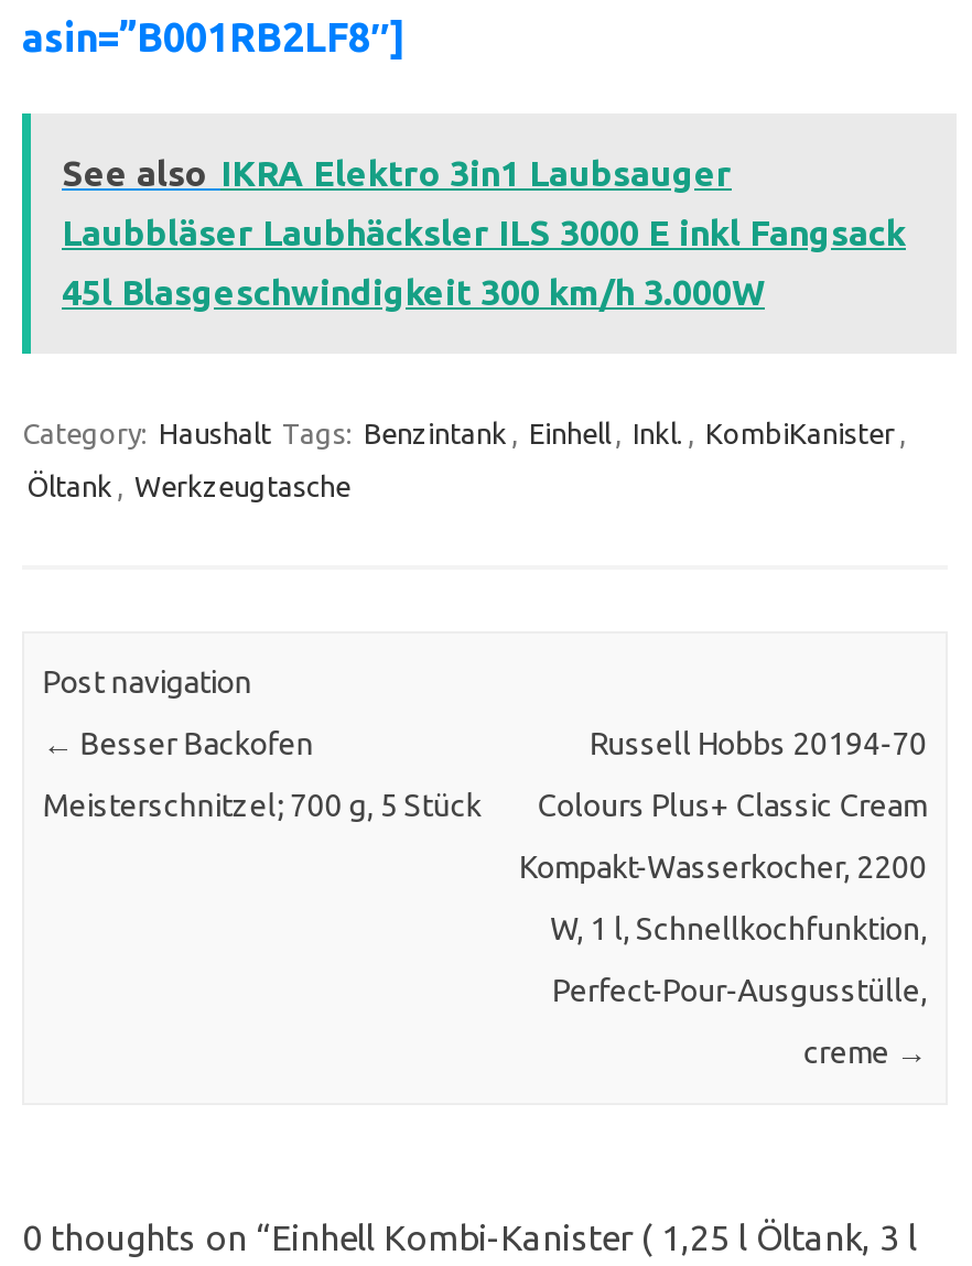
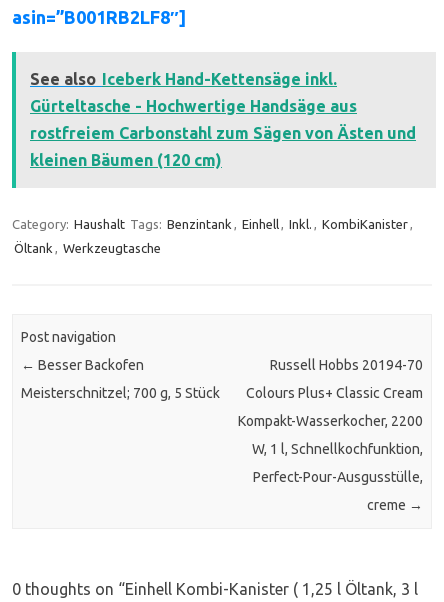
- See also IKRA Elektro 3in1 Laubsauger
- Laubbläser Laubhäcksler ILS 3000 E inkl Fangsack
- 45l Blasgeschwindigkeit 300 km/h 3.000W
+ See also Iceberk Hand-Kettensäge inkl.
+ Gürteltasche - Hochwertige Handsäge aus
+ rostfreiem Carbonstahl zum Sägen von Ästen und
+ kleinen Bäumen (120 cm)
